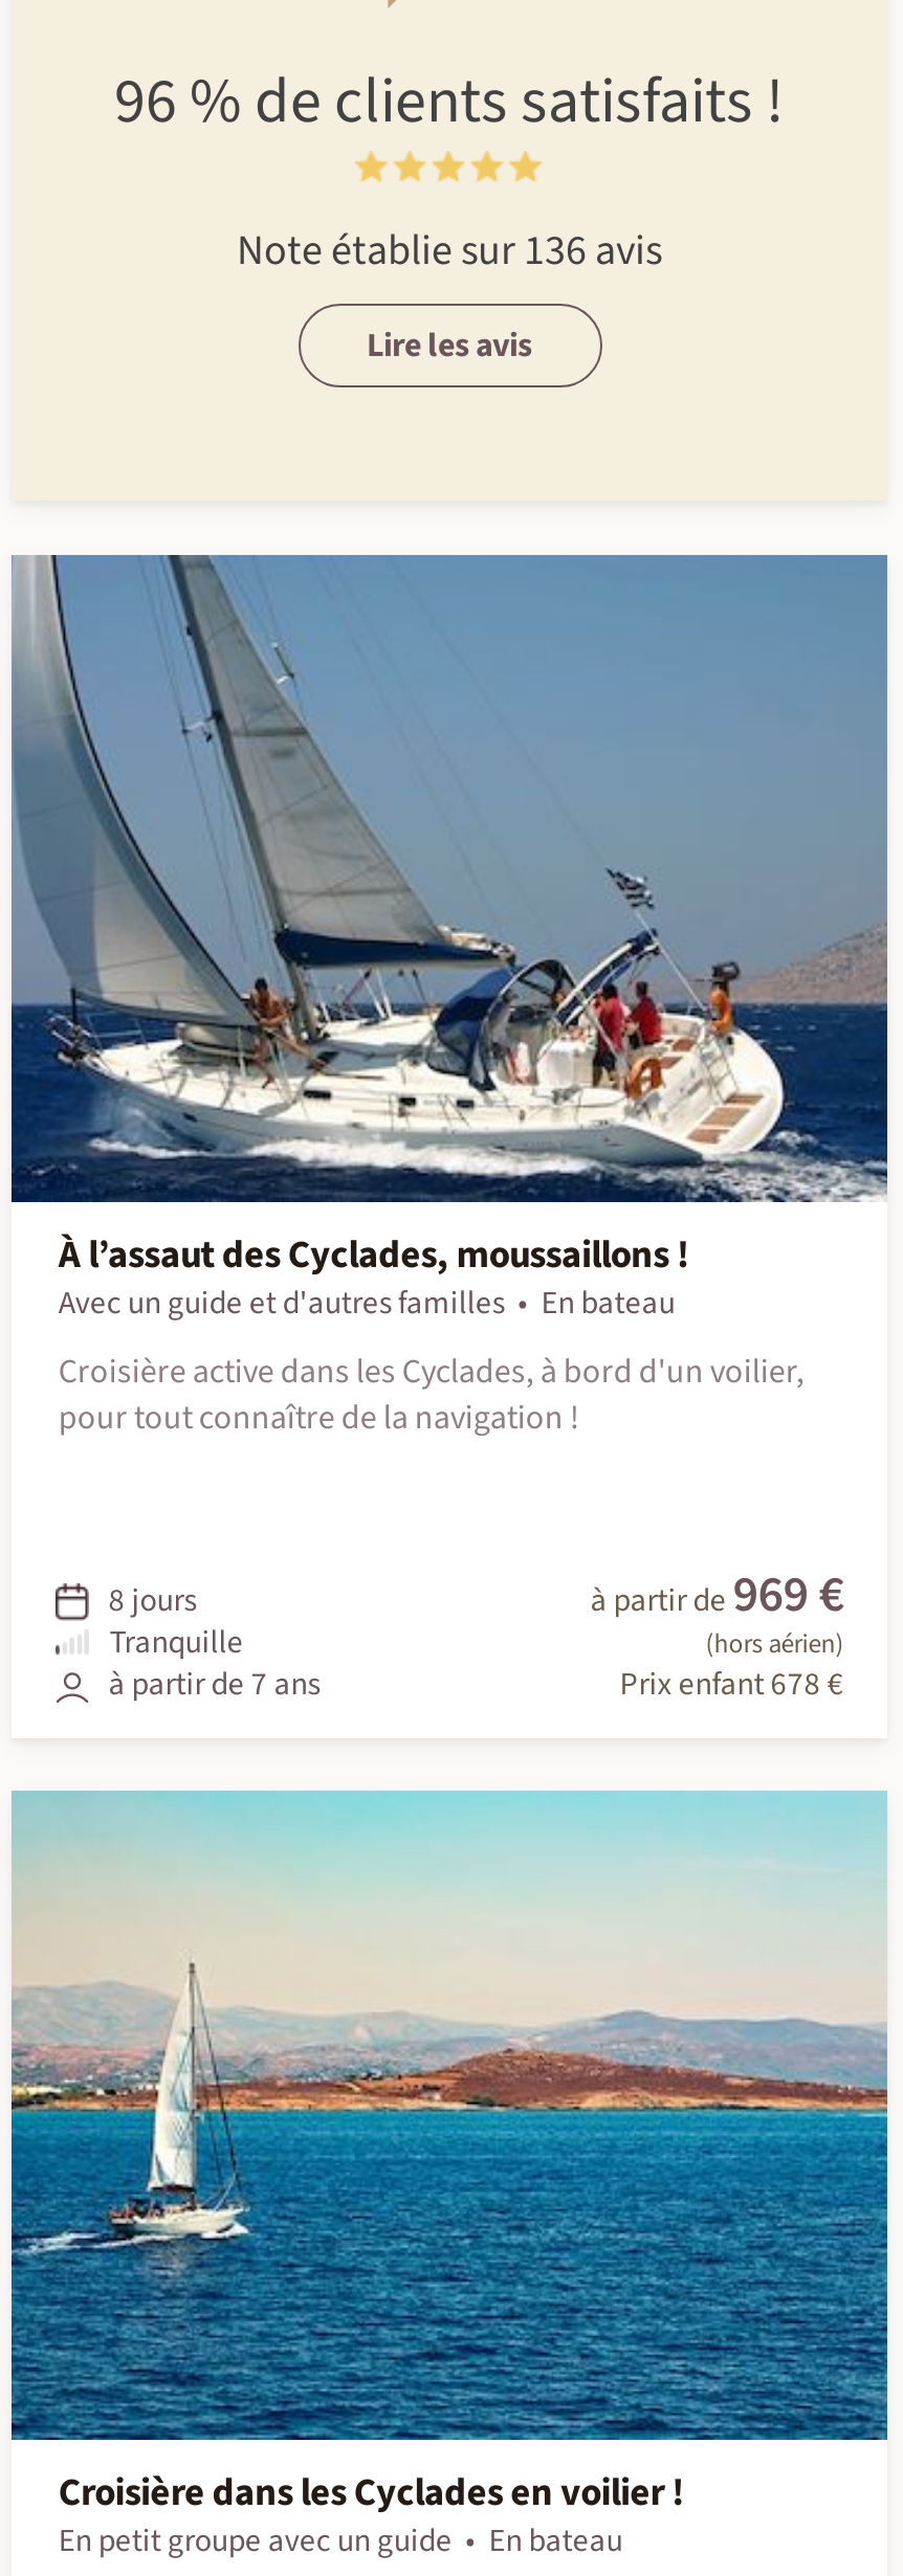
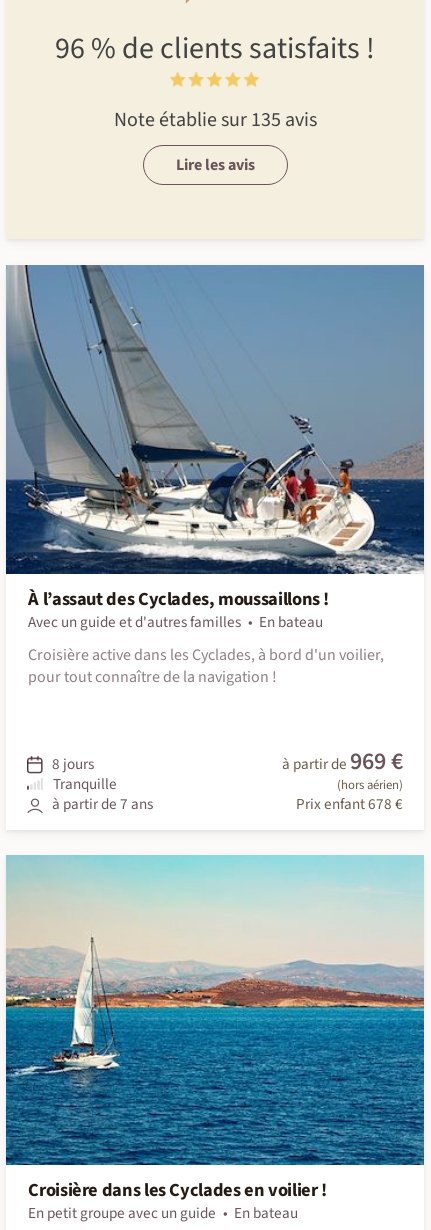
- Note établie sur 136 avis
+ Note établie sur 135 avis
